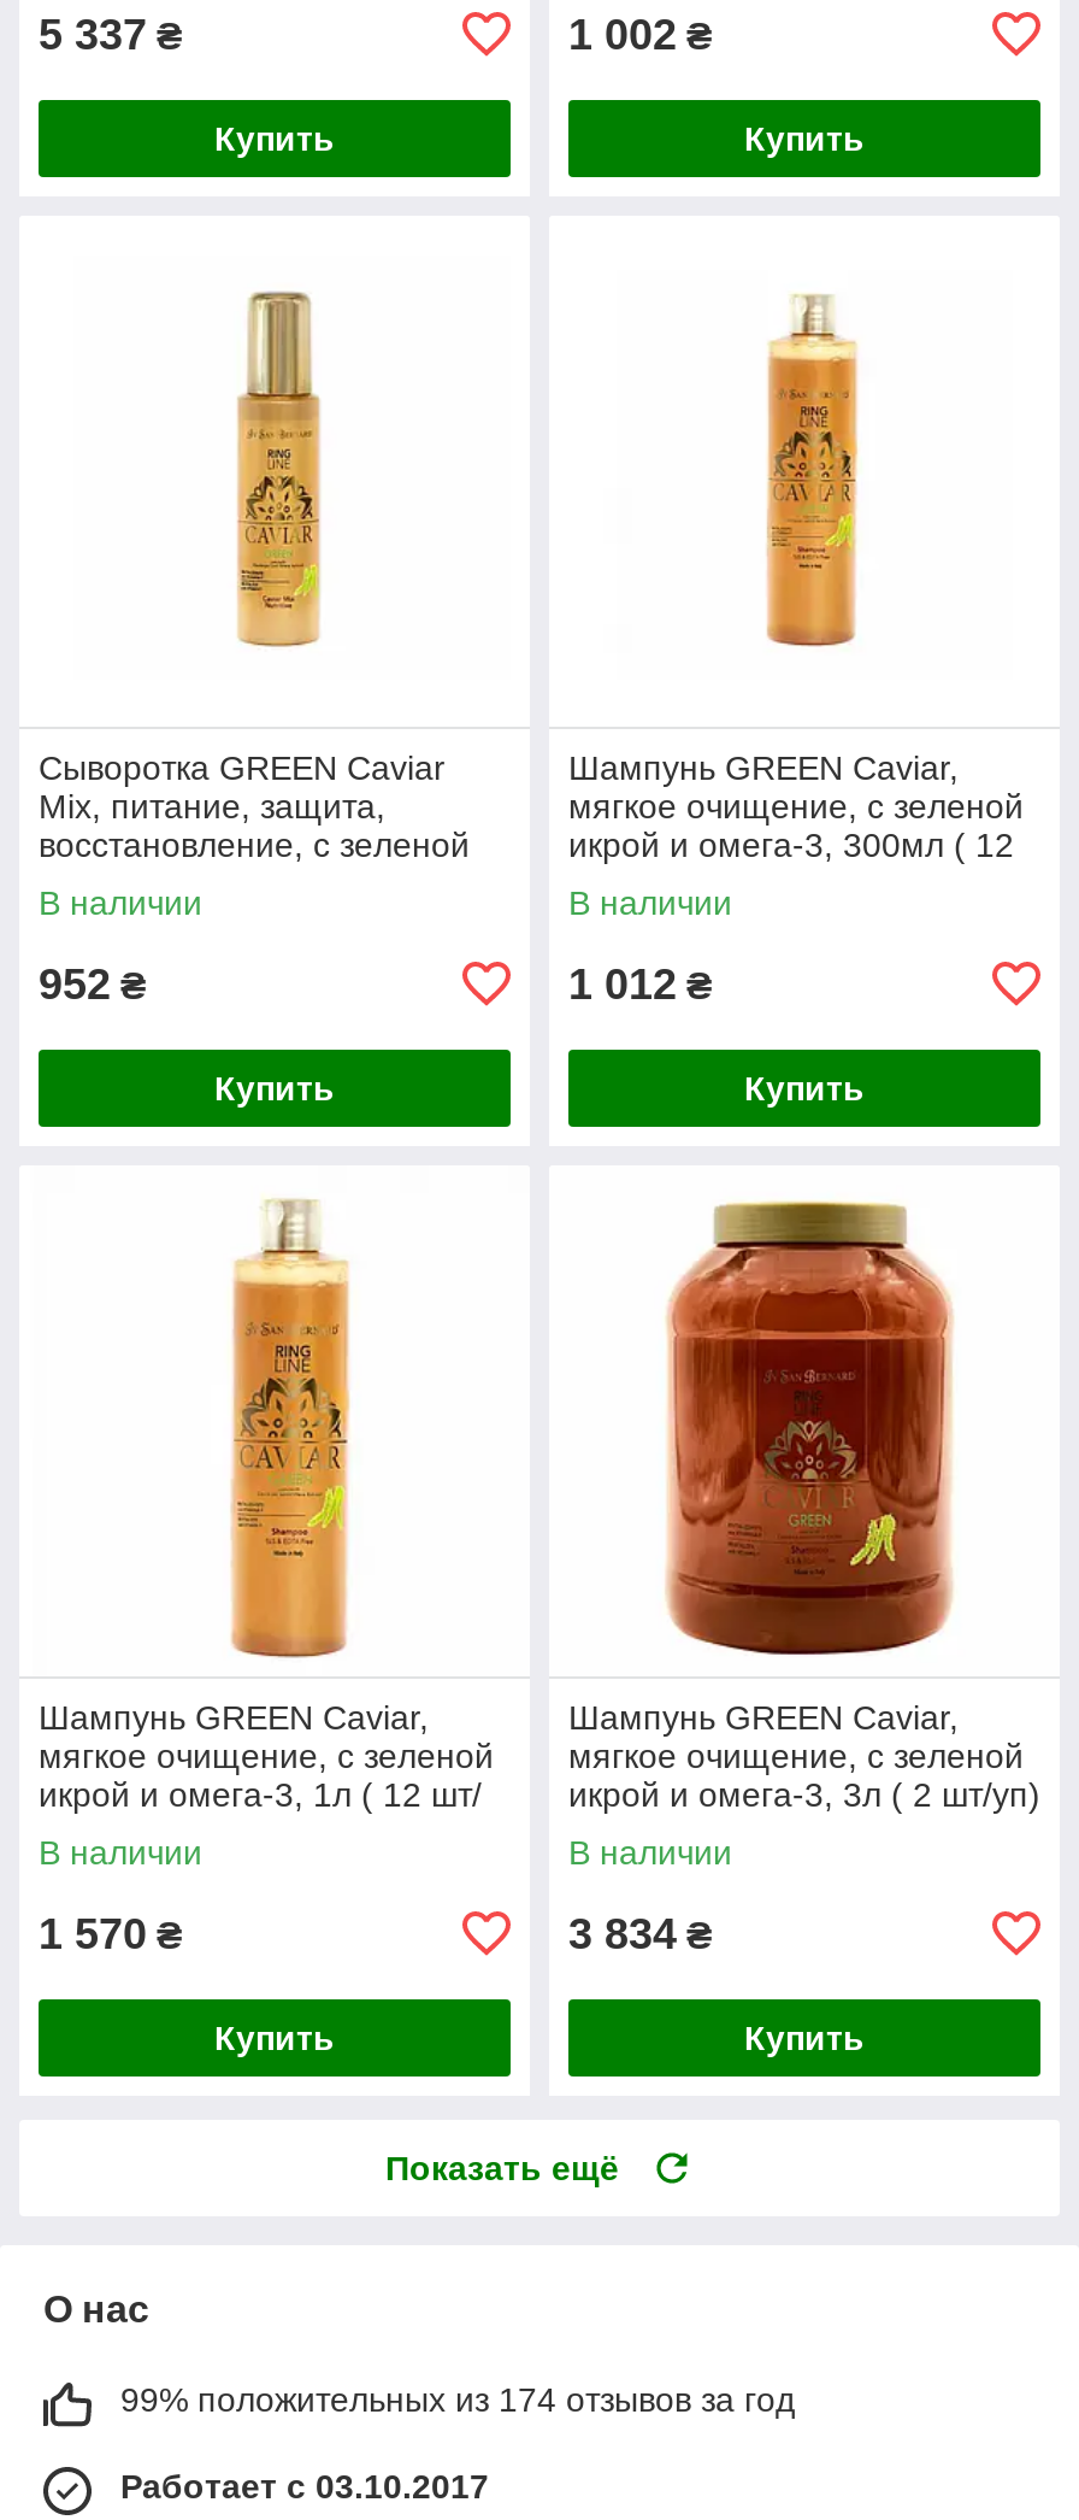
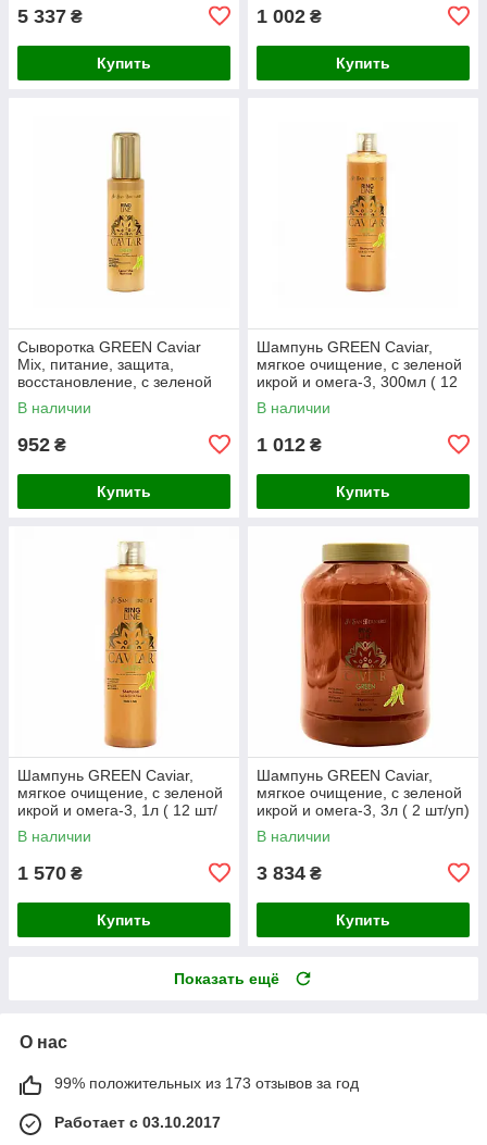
- 99% положительных из 174 отзывов за год
+ 99% положительных из 173 отзывов за год
